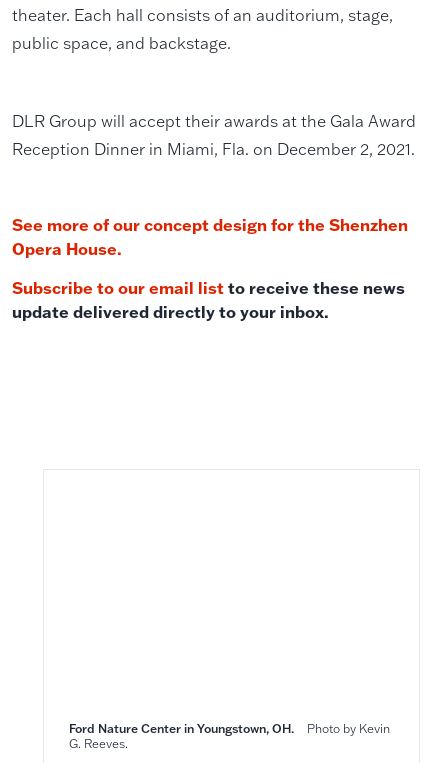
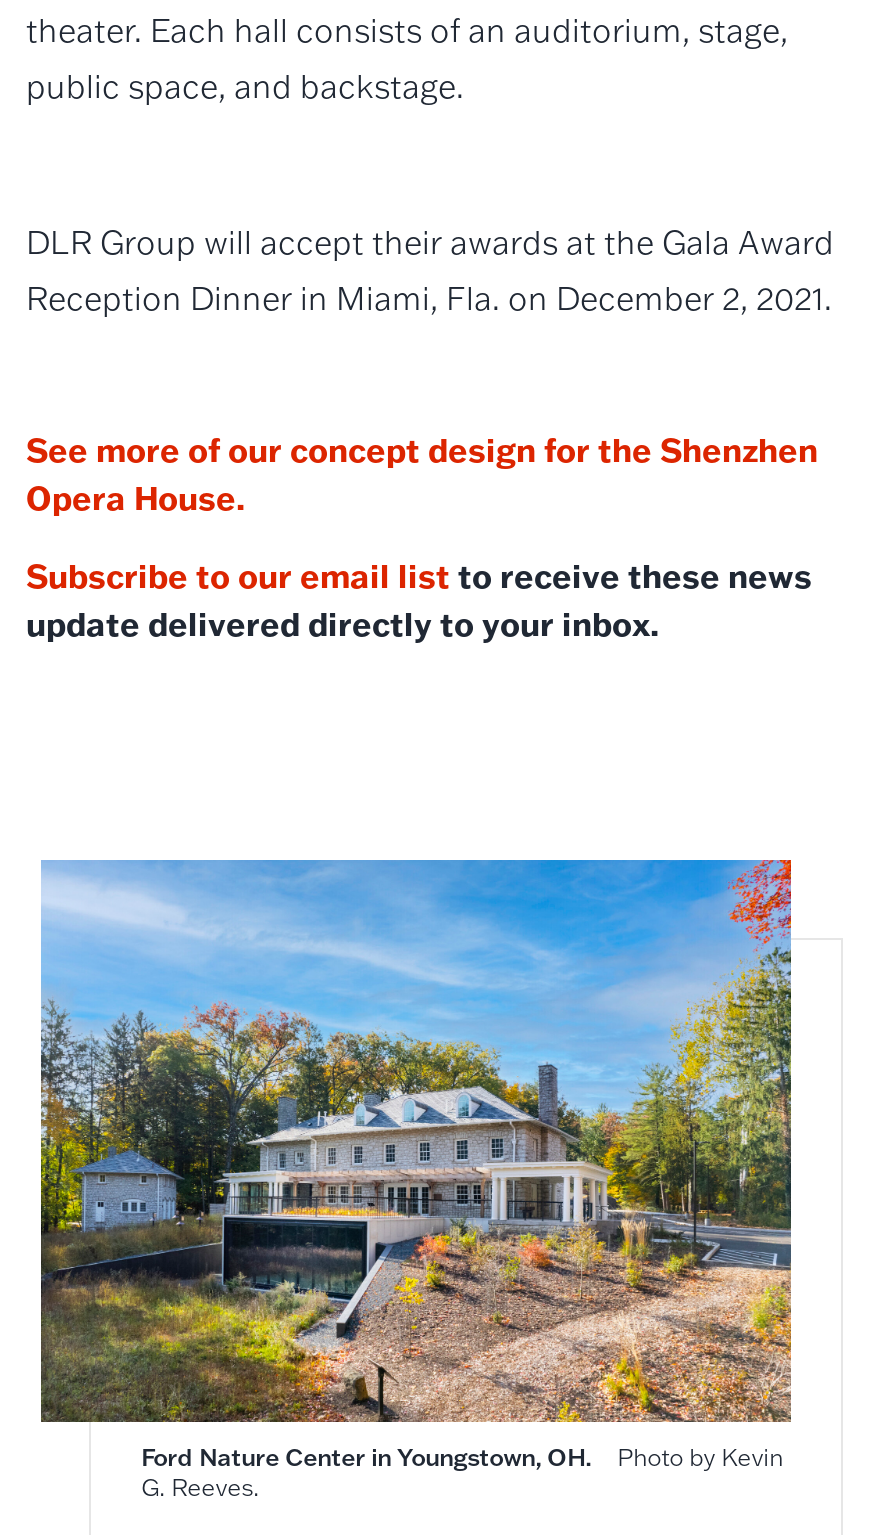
+ [image]
